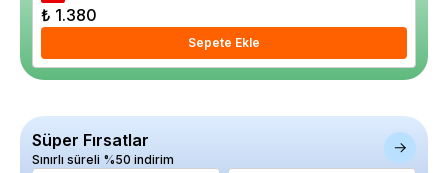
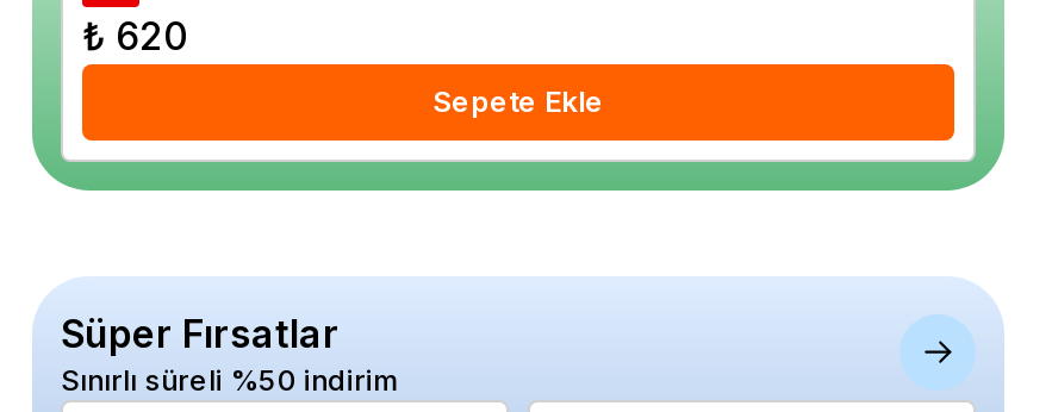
- ₺ 1.380
+ ₺ 620
